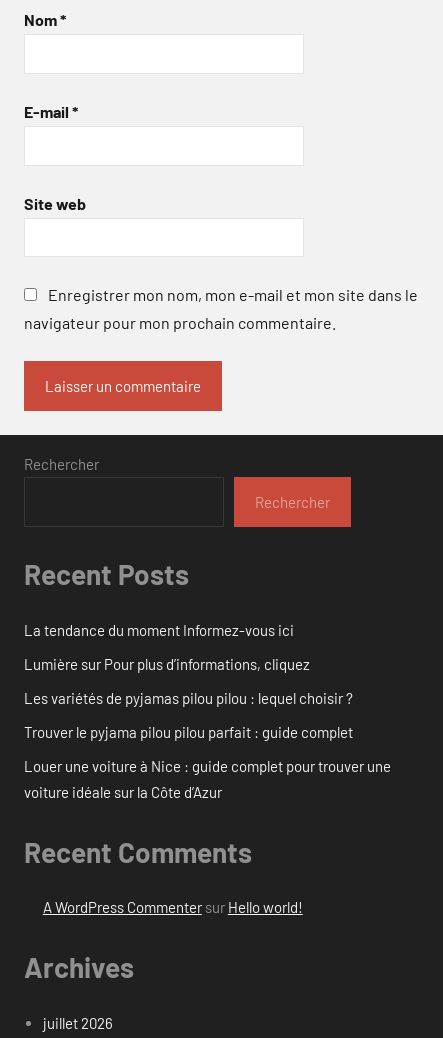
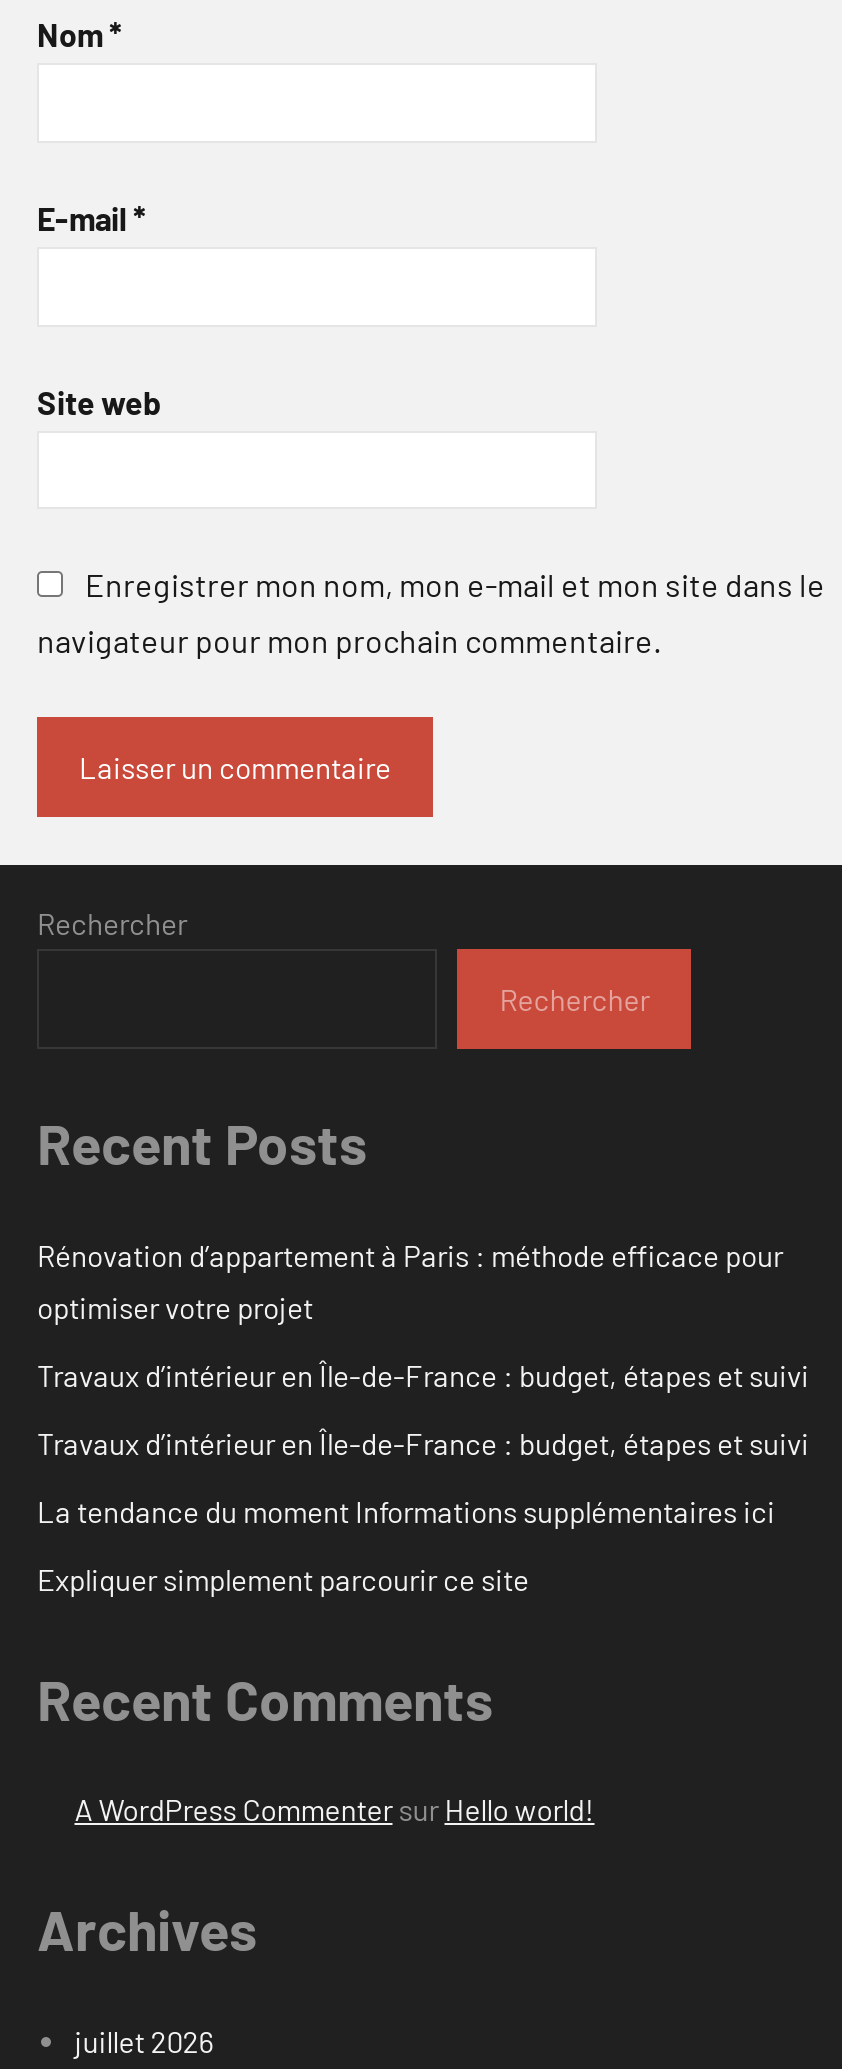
- La tendance du moment Informez-vous ici
+ Rénovation d’appartement à Paris : méthode efficace pour
+ optimiser votre projet

- Lumière sur Pour plus d’informations, cliquez
+ Travaux d’intérieur en Île-de-France : budget, étapes et suivi

- Les variétés de pyjamas pilou pilou : lequel choisir ?
+ Travaux d’intérieur en Île-de-France : budget, étapes et suivi

- Trouver le pyjama pilou pilou parfait : guide complet
+ La tendance du moment Informations supplémentaires ici

- Louer une voiture à Nice : guide complet pour trouver une
- voiture idéale sur la Côte d’Azur
+ Expliquer simplement parcourir ce site
